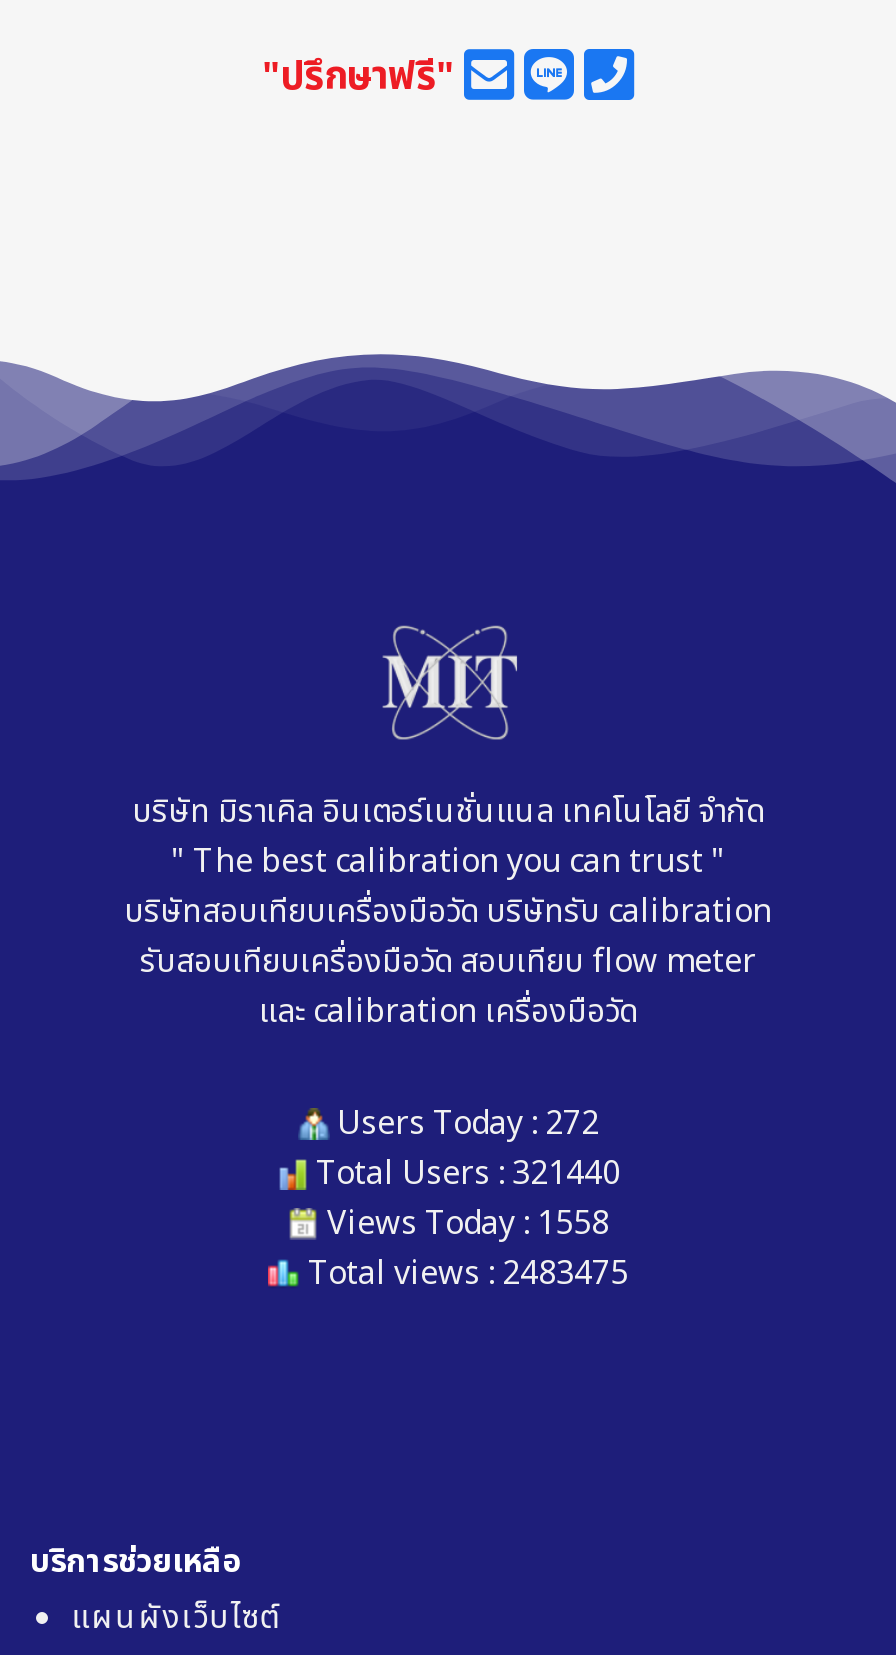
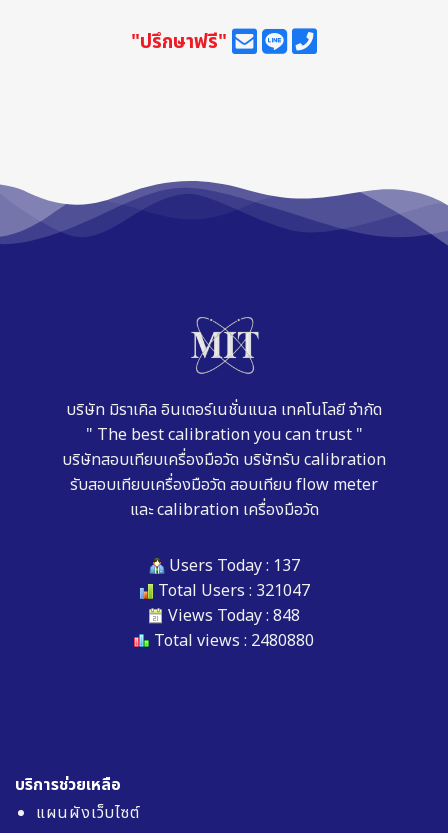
- Users Today : 272
+ Users Today : 137

- Total Users : 321440
+ Total Users : 321047

- Views Today : 1558
+ Views Today : 848

- Total views : 2483475
+ Total views : 2480880
